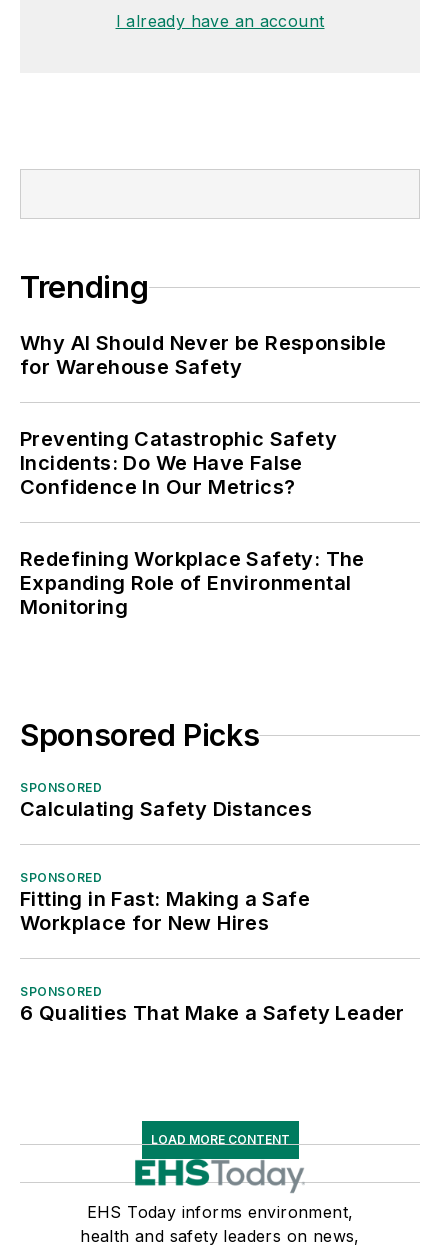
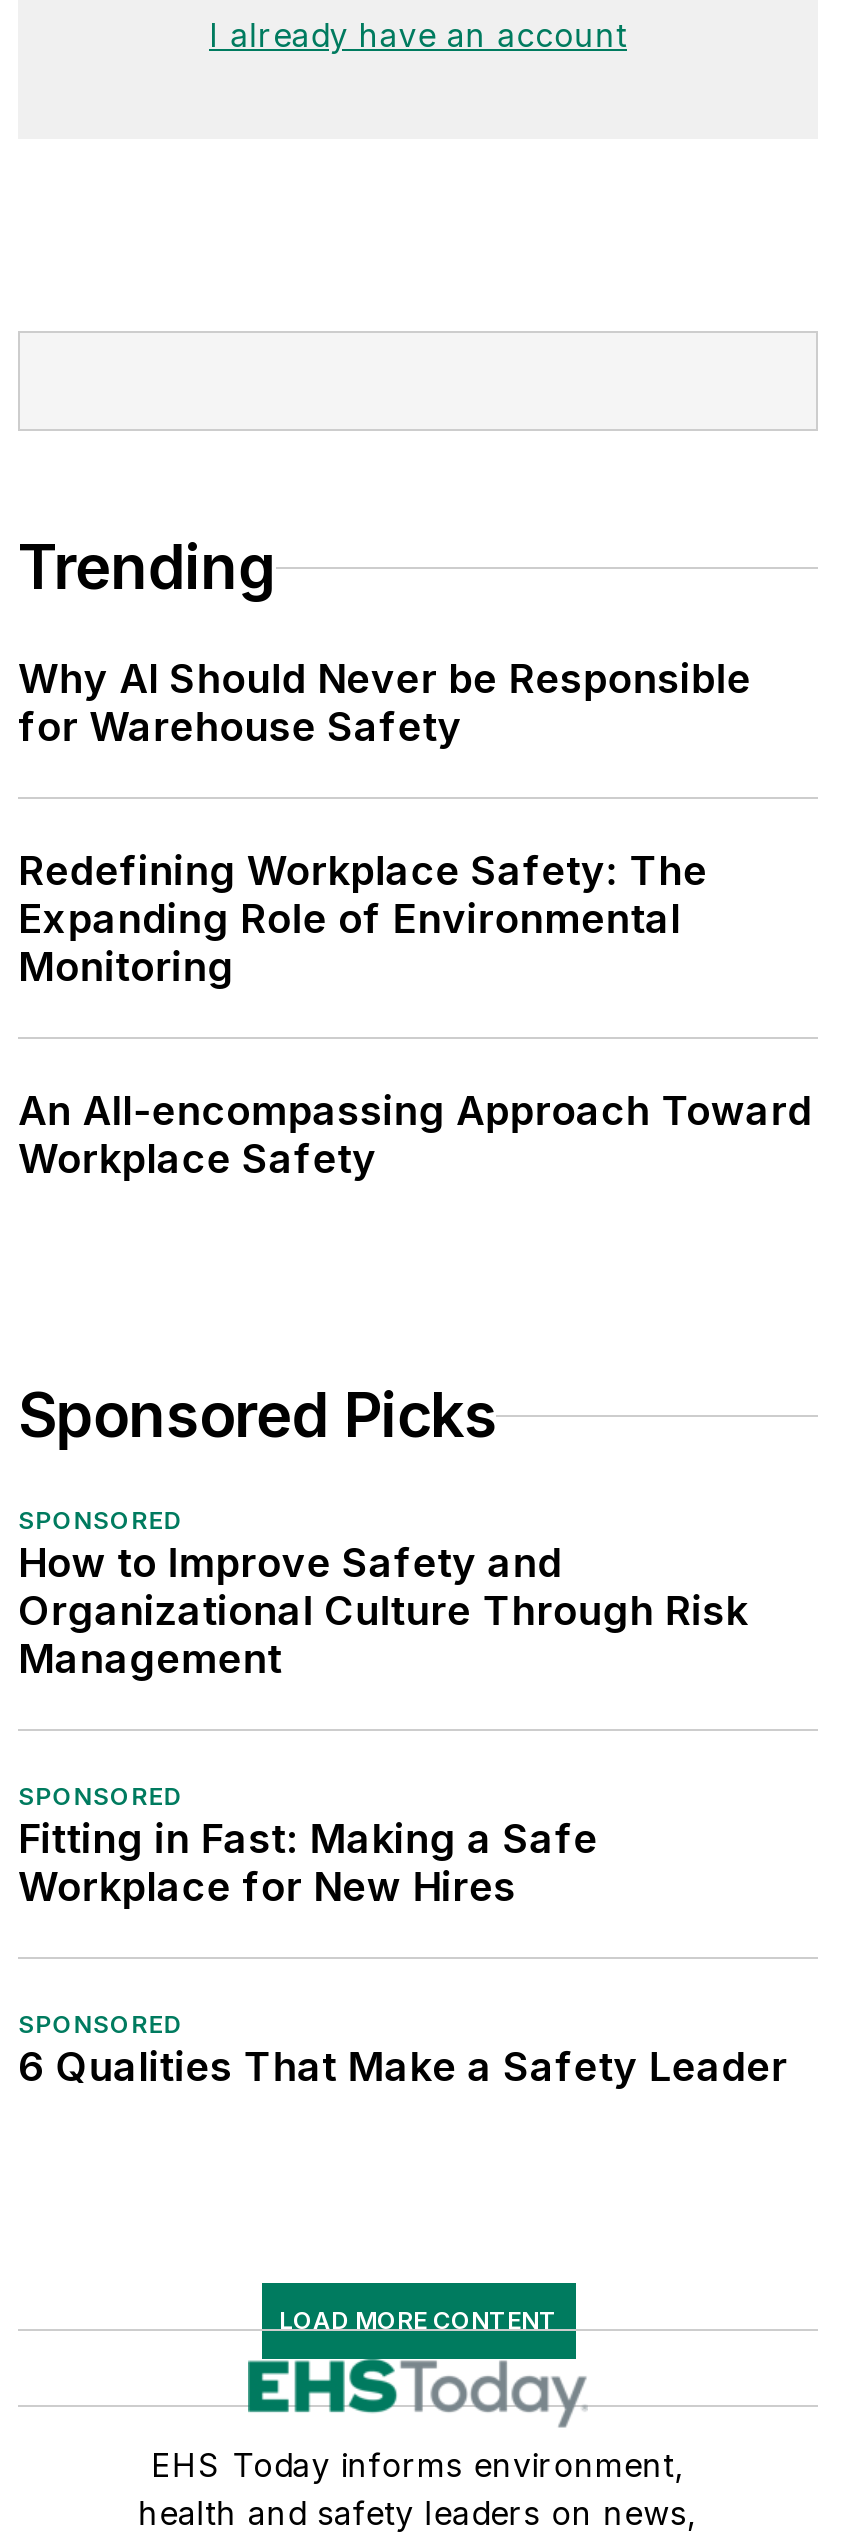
- Preventing Catastrophic Safety
- Incidents: Do We Have False
- Confidence In Our Metrics?

moved up: Redefining Workplace Safety: The | Expanding Role of Environmental | Monitoring

+ An All-encompassing Approach Toward
+ Workplace Safety

moved up: Sponsored Picks | SPONSORED

- Calculating Safety Distances
+ How to Improve Safety and
+ Organizational Culture Through Risk
+ Management
